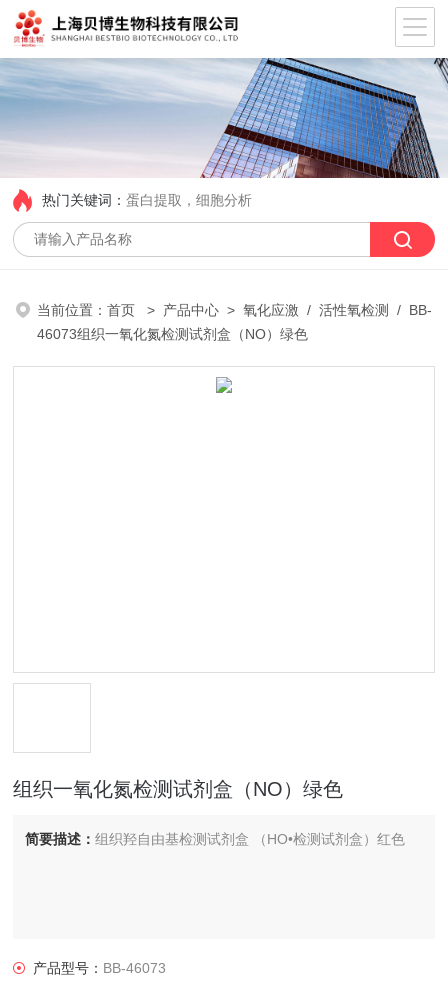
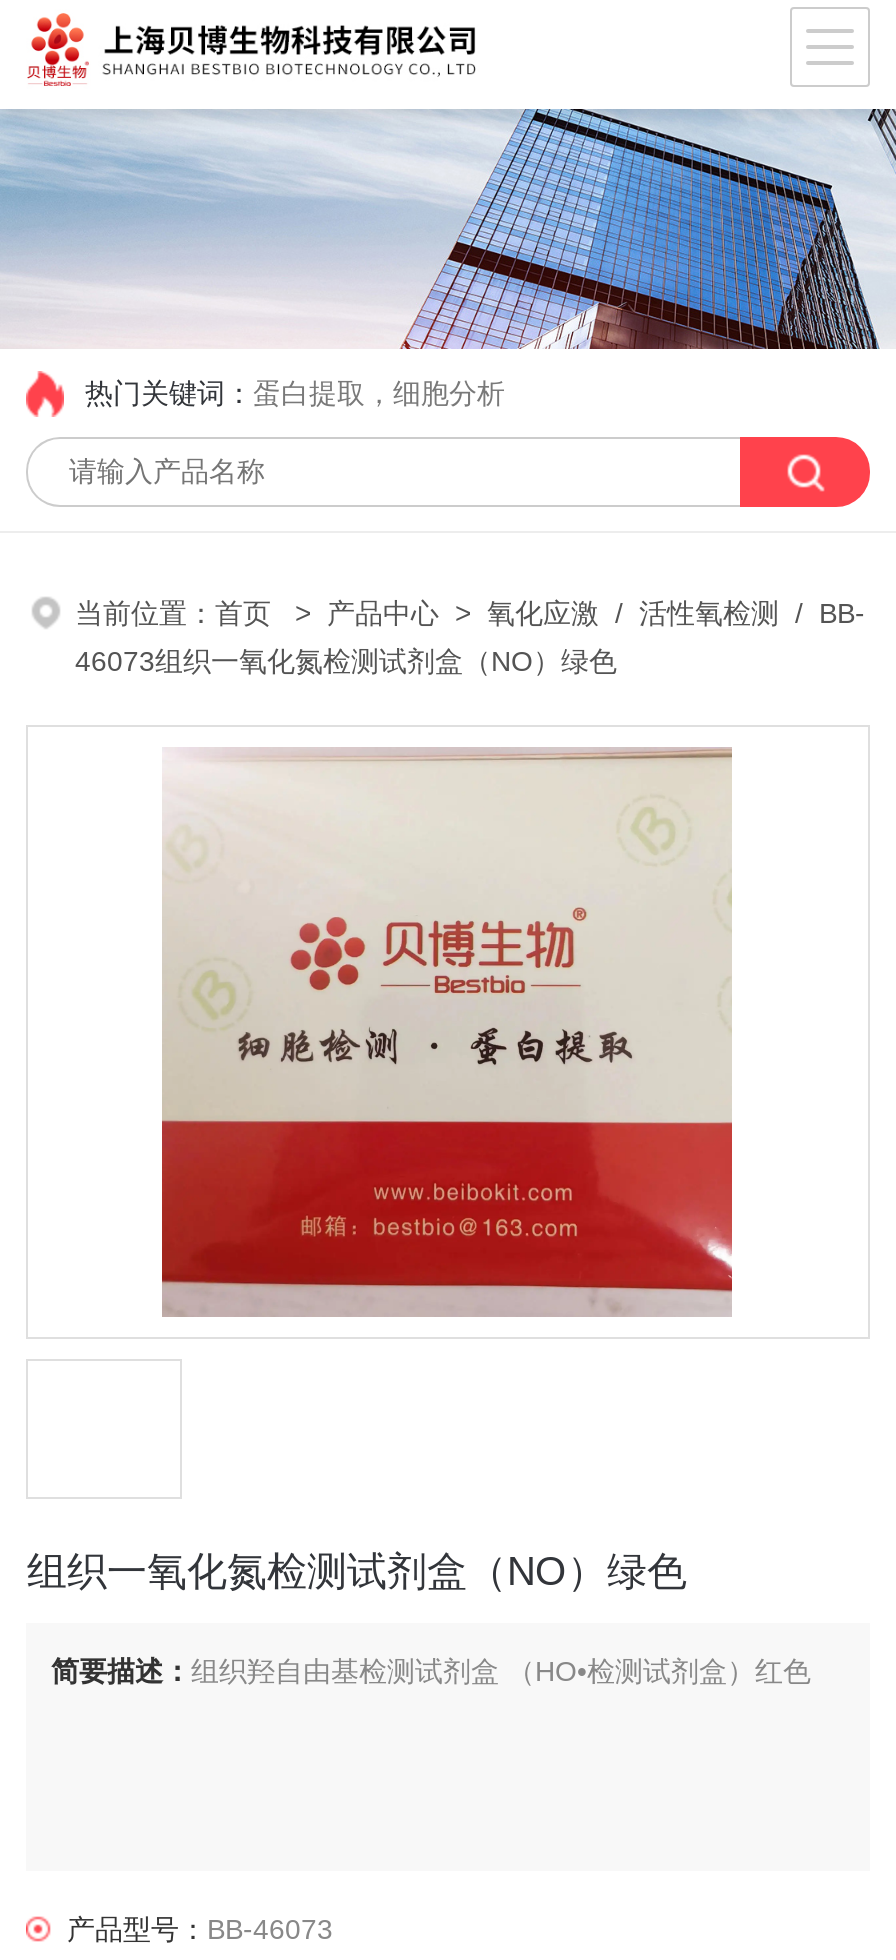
+ [image]
